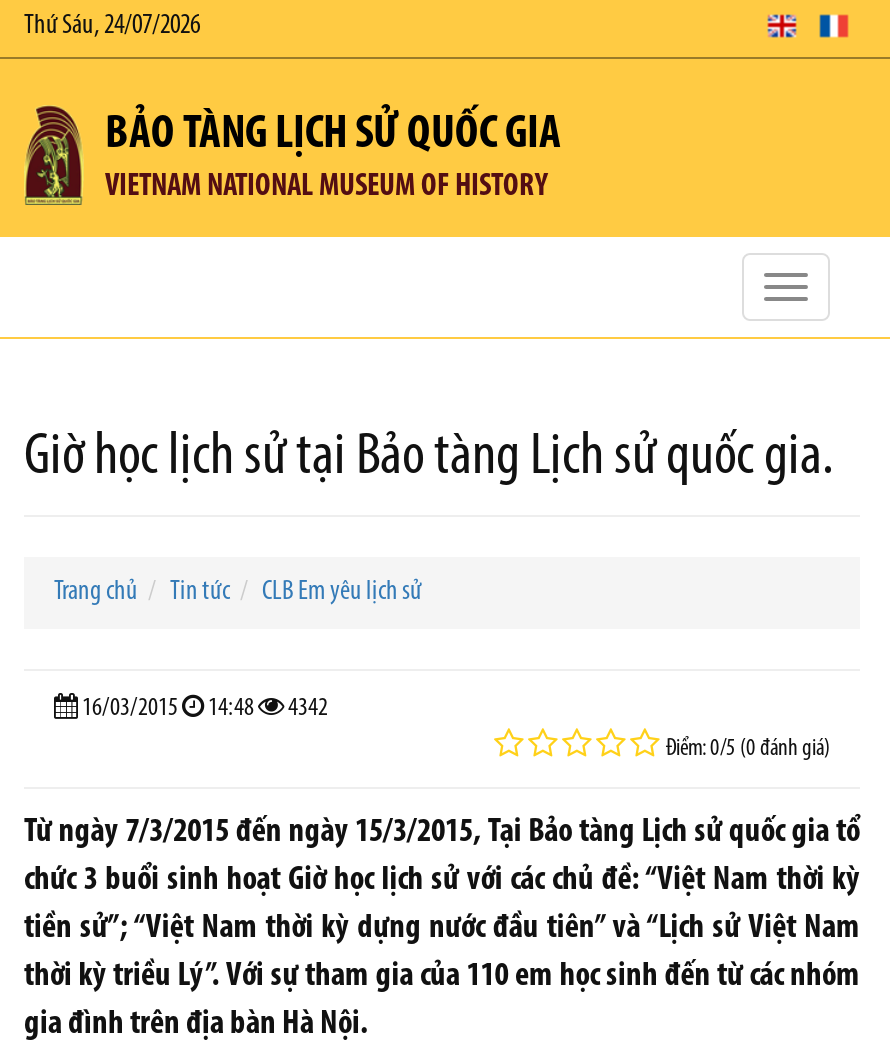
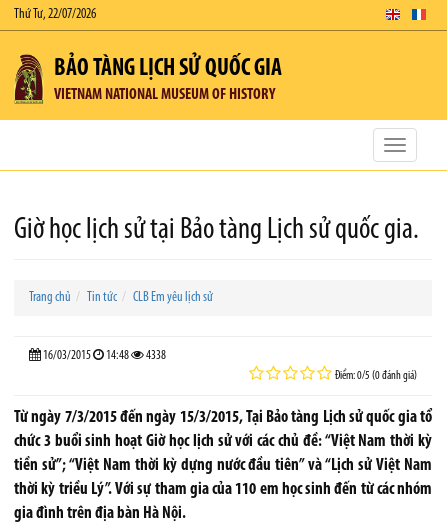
- Thứ Sáu, 24/07/2026
+ Thứ Tư, 22/07/2026

- 16/03/2015 14:48 4342
+ 16/03/2015 14:48 4338
